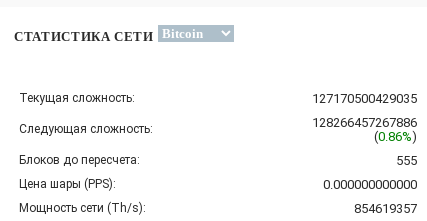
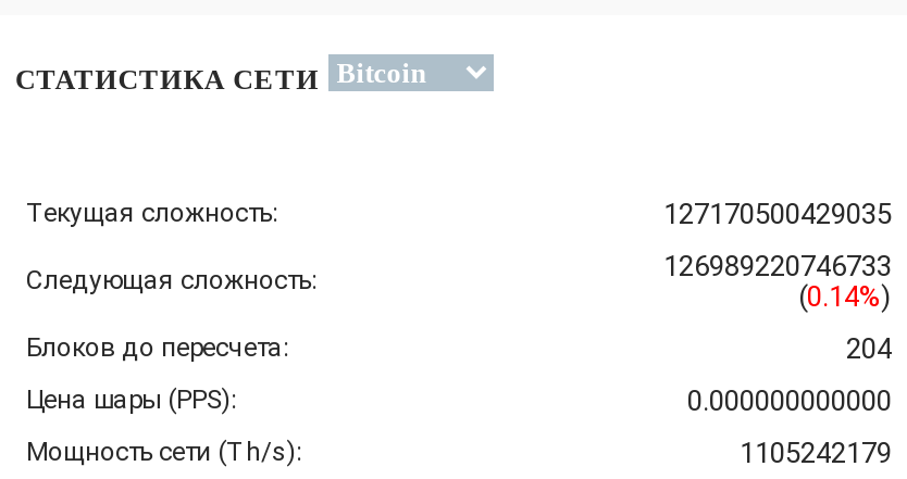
- 128266457267886
+ 126989220746733

- (0.86%)
+ (0.14%)

- 555
+ 204

- 854619357
+ 1105242179
